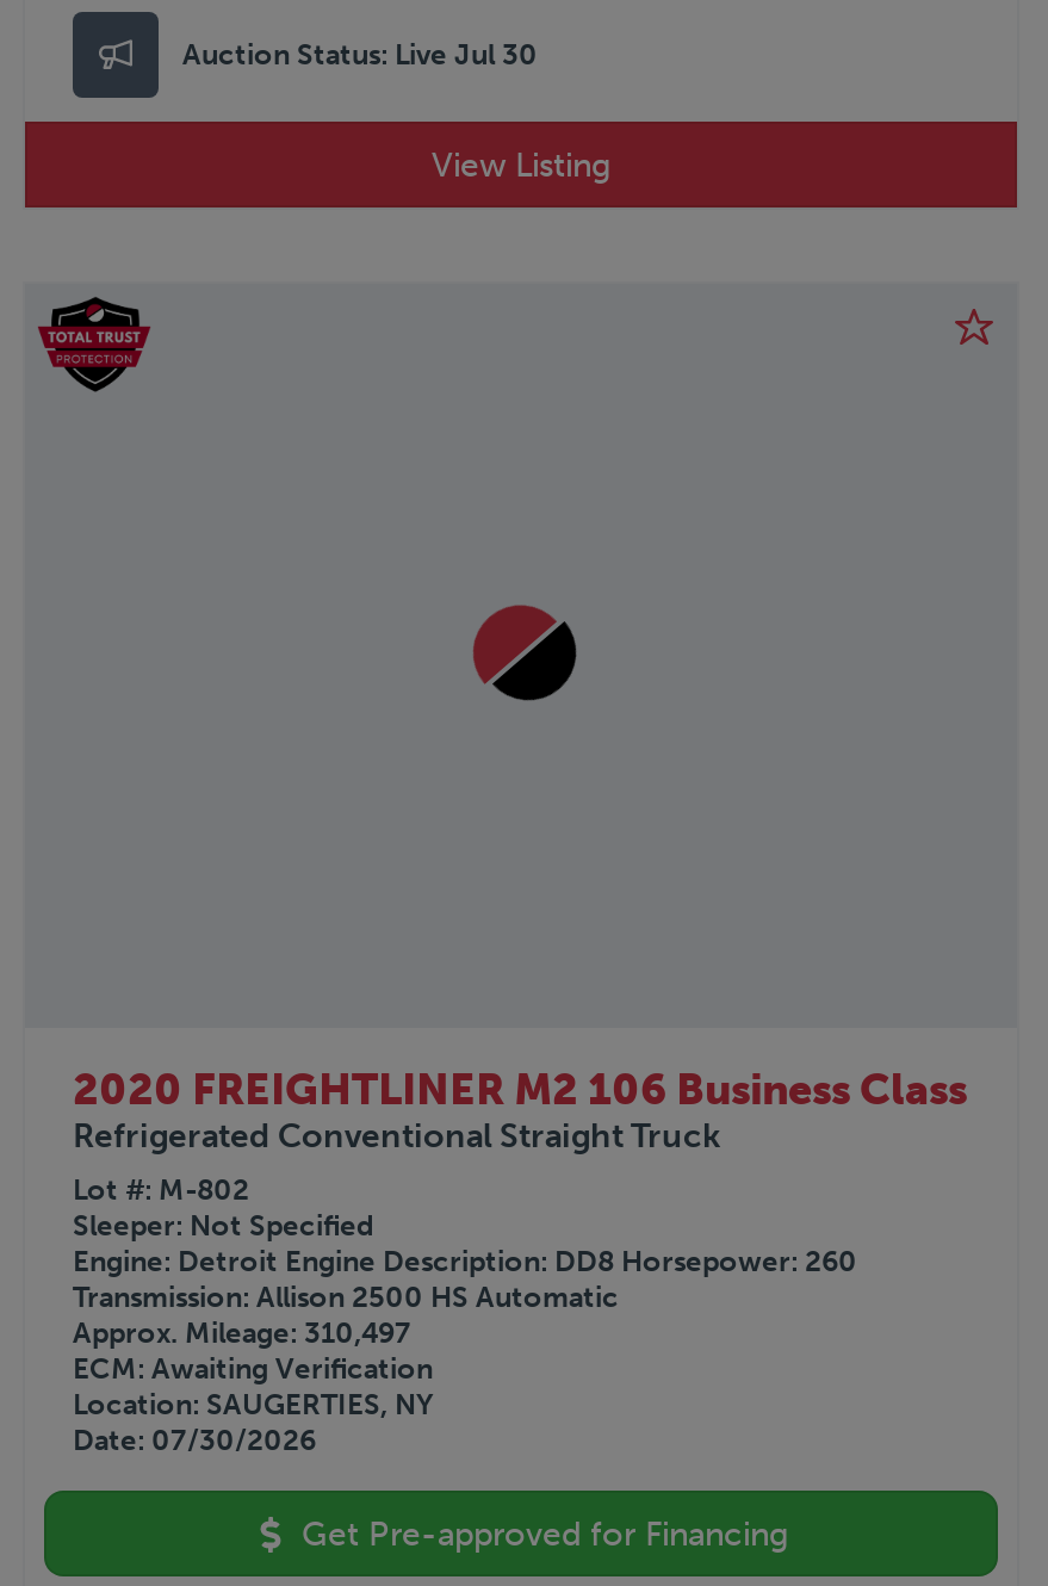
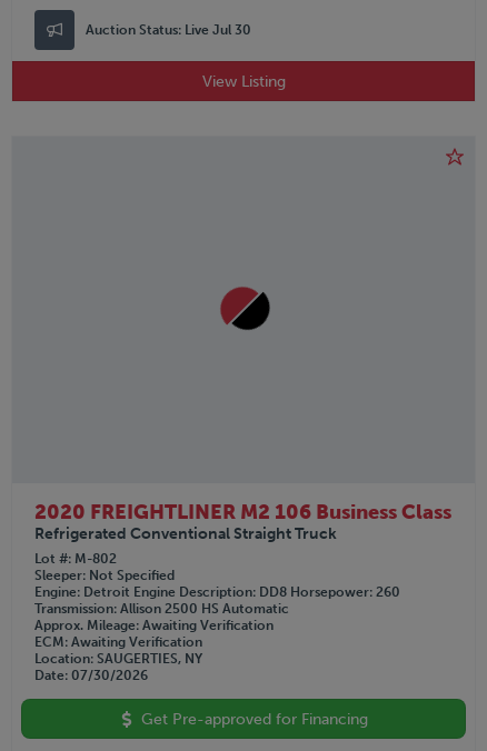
- [image]

- Approx. Mileage 310,497
+ Approx. Mileage Awaiting Verification
